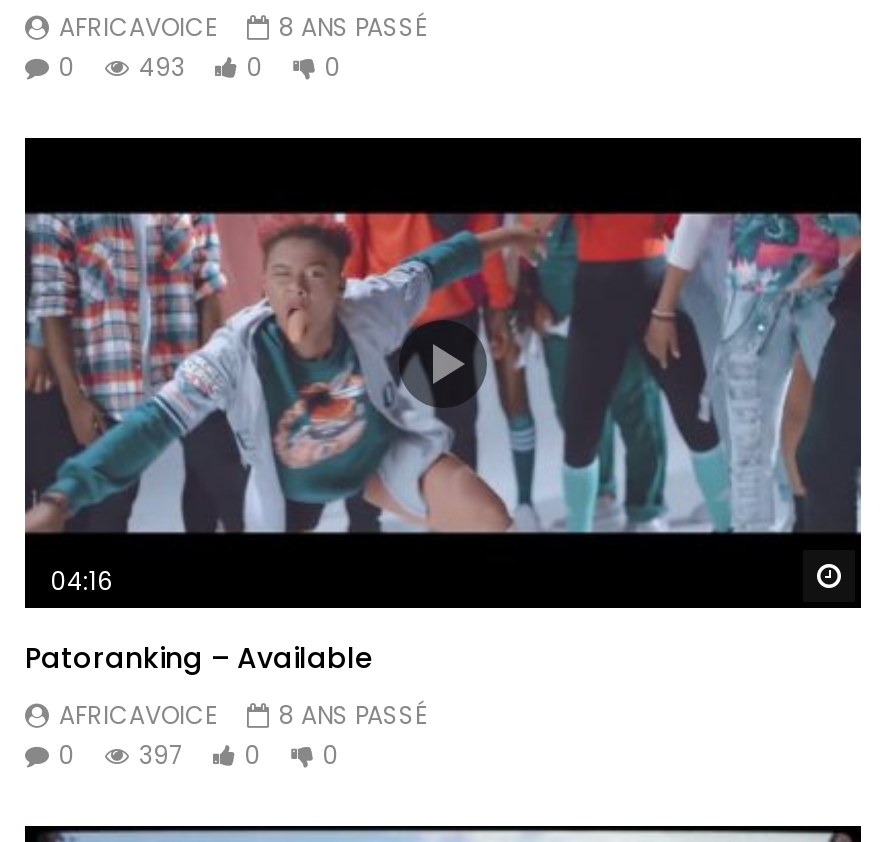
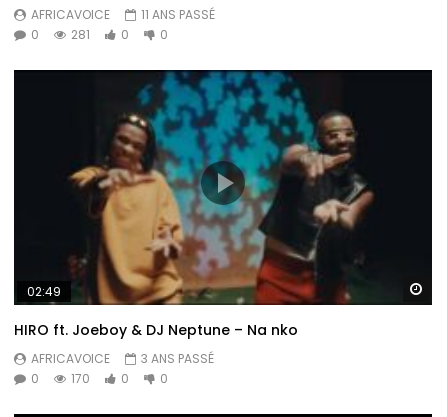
- AFRICAVOICE 8 ANS PASSÉ
+ AFRICAVOICE 11 ANS PASSÉ

- 0 493 0 0
+ 0 281 0 0

- [image]
- 04:16
+ [image]
+ 02:49

- Patoranking – Available
+ HIRO ft. Joeboy & DJ Neptune – Na nko

- AFRICAVOICE 8 ANS PASSÉ
+ AFRICAVOICE 3 ANS PASSÉ

- 0 397 0 0
+ 0 170 0 0
